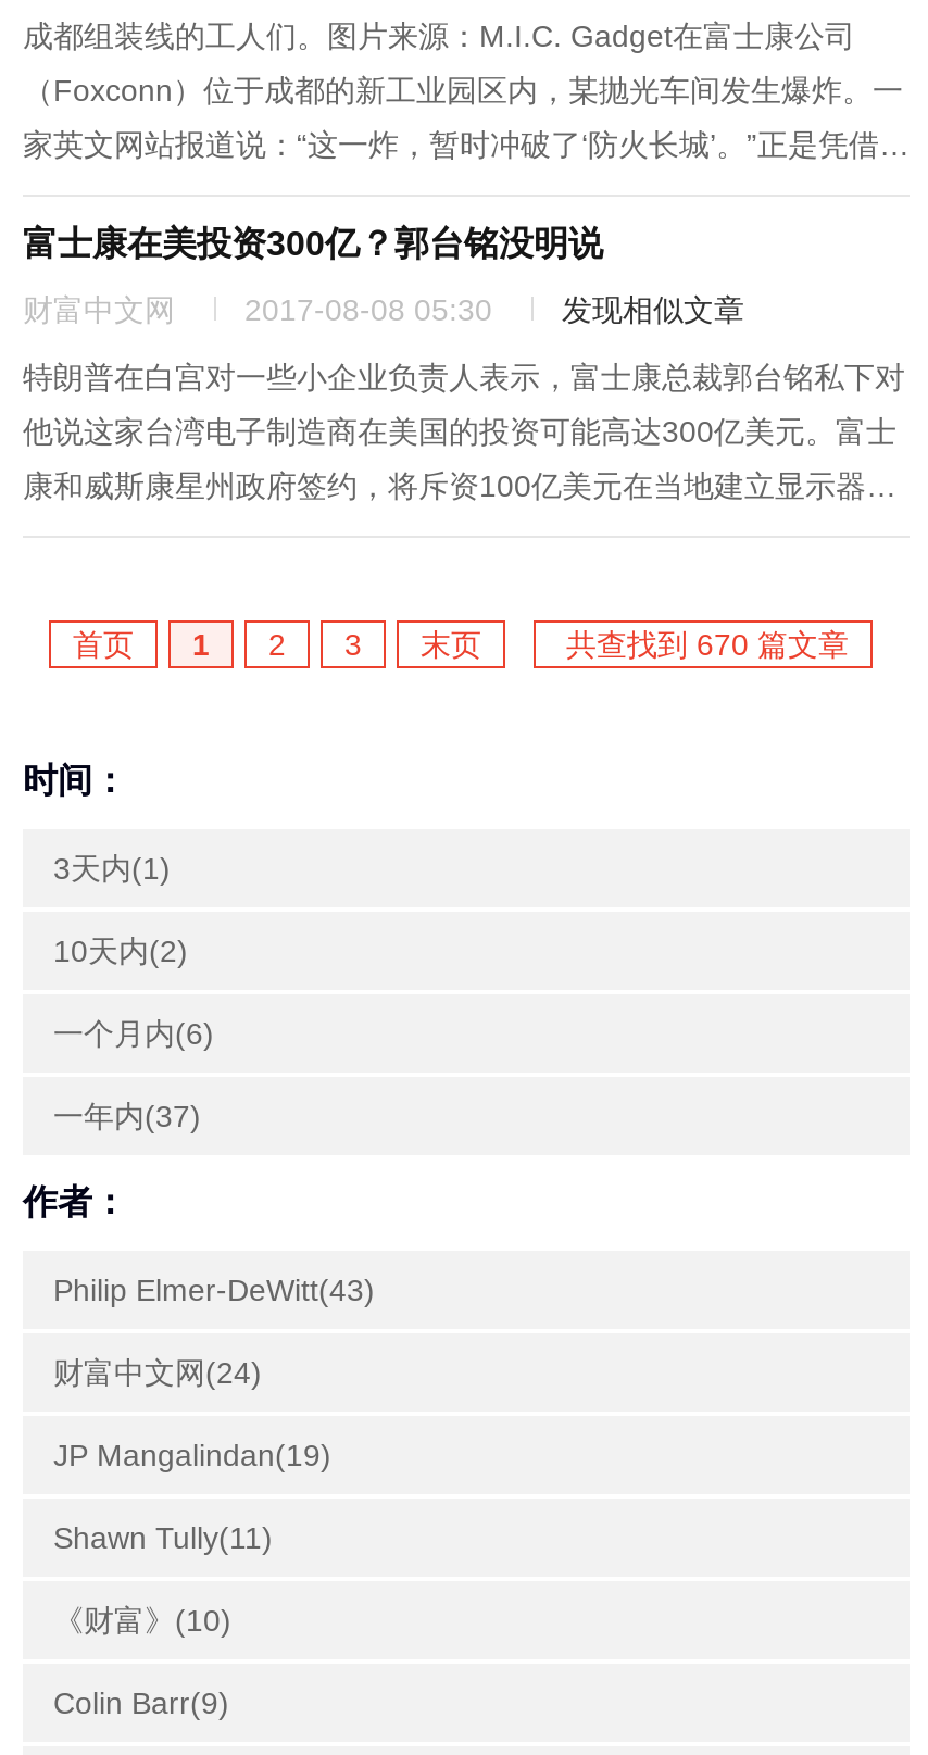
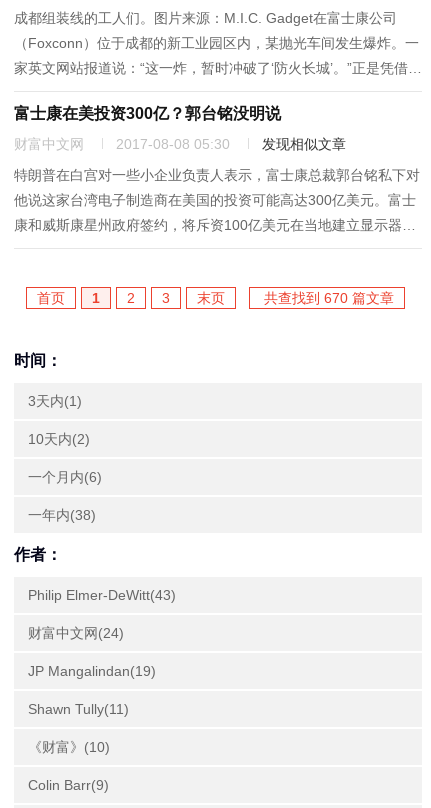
- 一年内(37)
+ 一年内(38)
